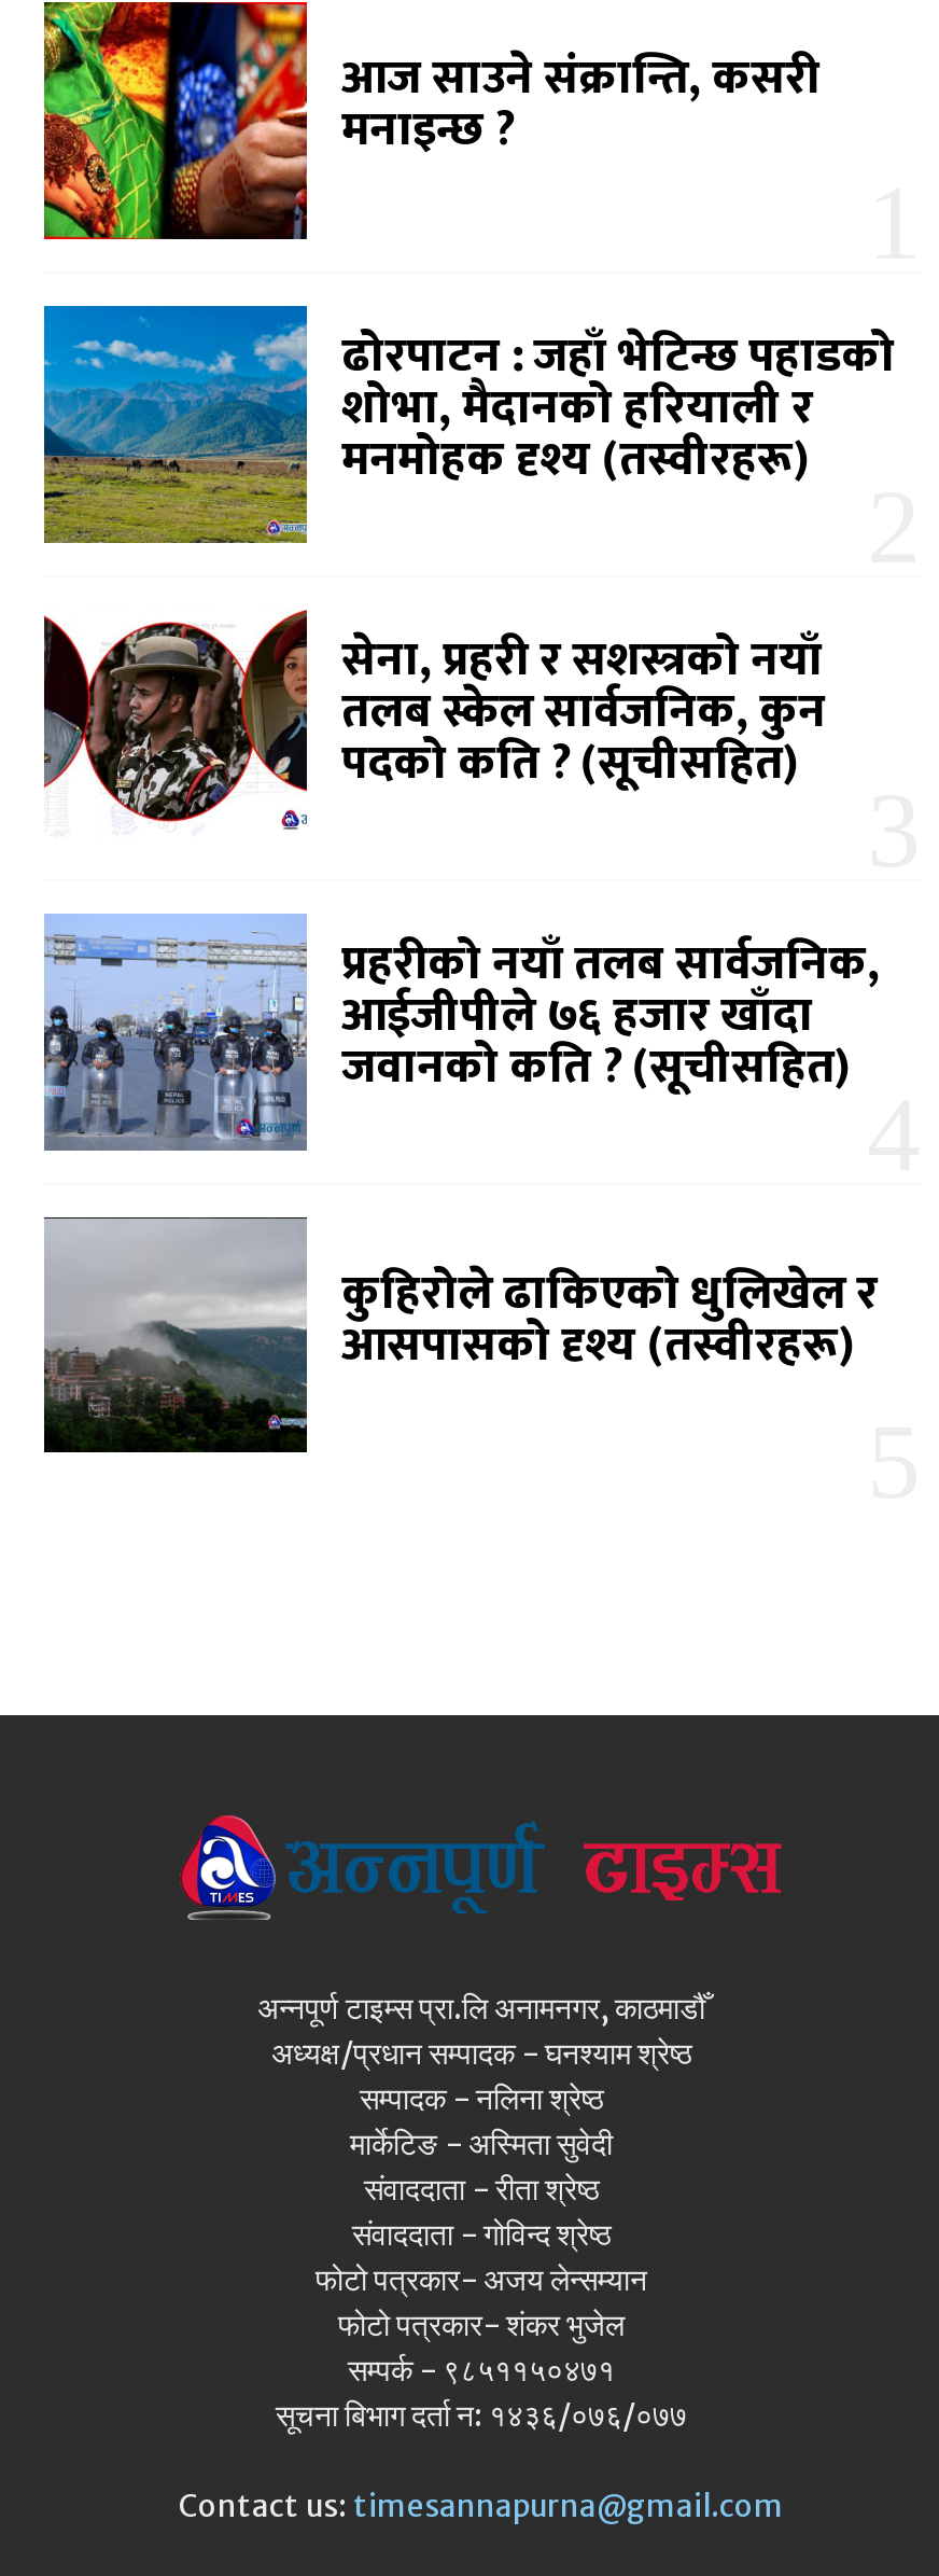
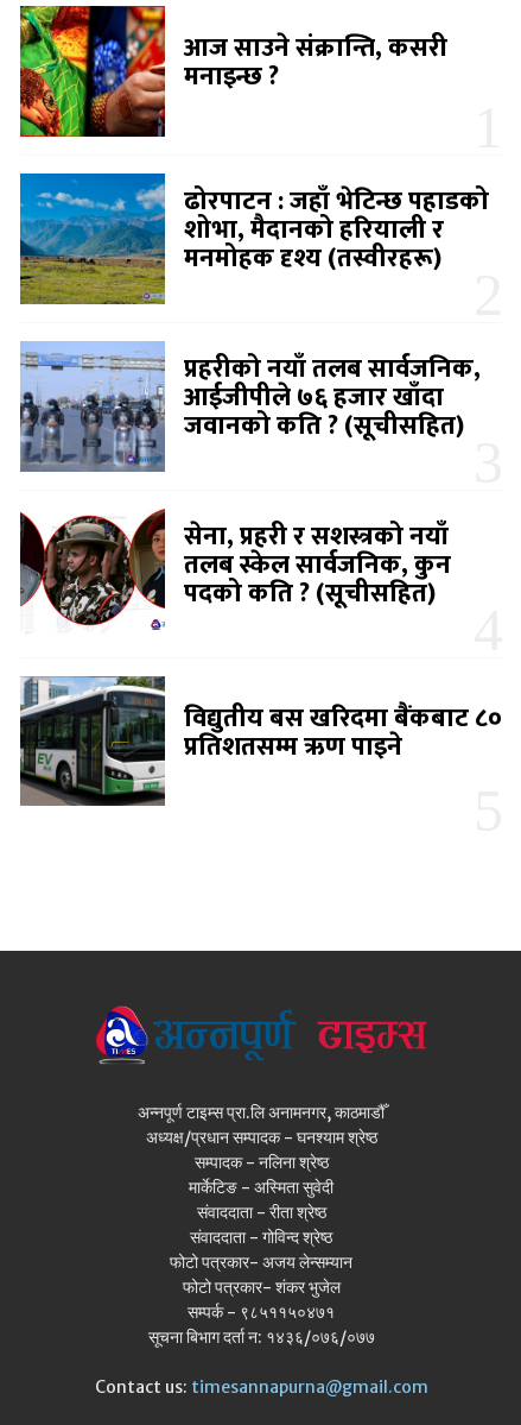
moved down: [image] | सेना, प्रहरी र सशस्त्रको नयाँ | तलब स्केल सार्वजनिक, कुन | पदको कति ? (सूचीसहित)

moved up: [image] | प्रहरीको नयाँ तलब सार्वजनिक, | आईजीपीले ७६ हजार खाँदा | जवानको कति ? (सूचीसहित)

- [image]
- कुहिरोले ढाकिएको धुलिखेल र
- आसपासको दृश्य (तस्वीरहरू)
+ [image]
+ विद्युतीय बस खरिदमा बैंकबाट ८०
+ प्रतिशतसम्म ऋण पाइने
